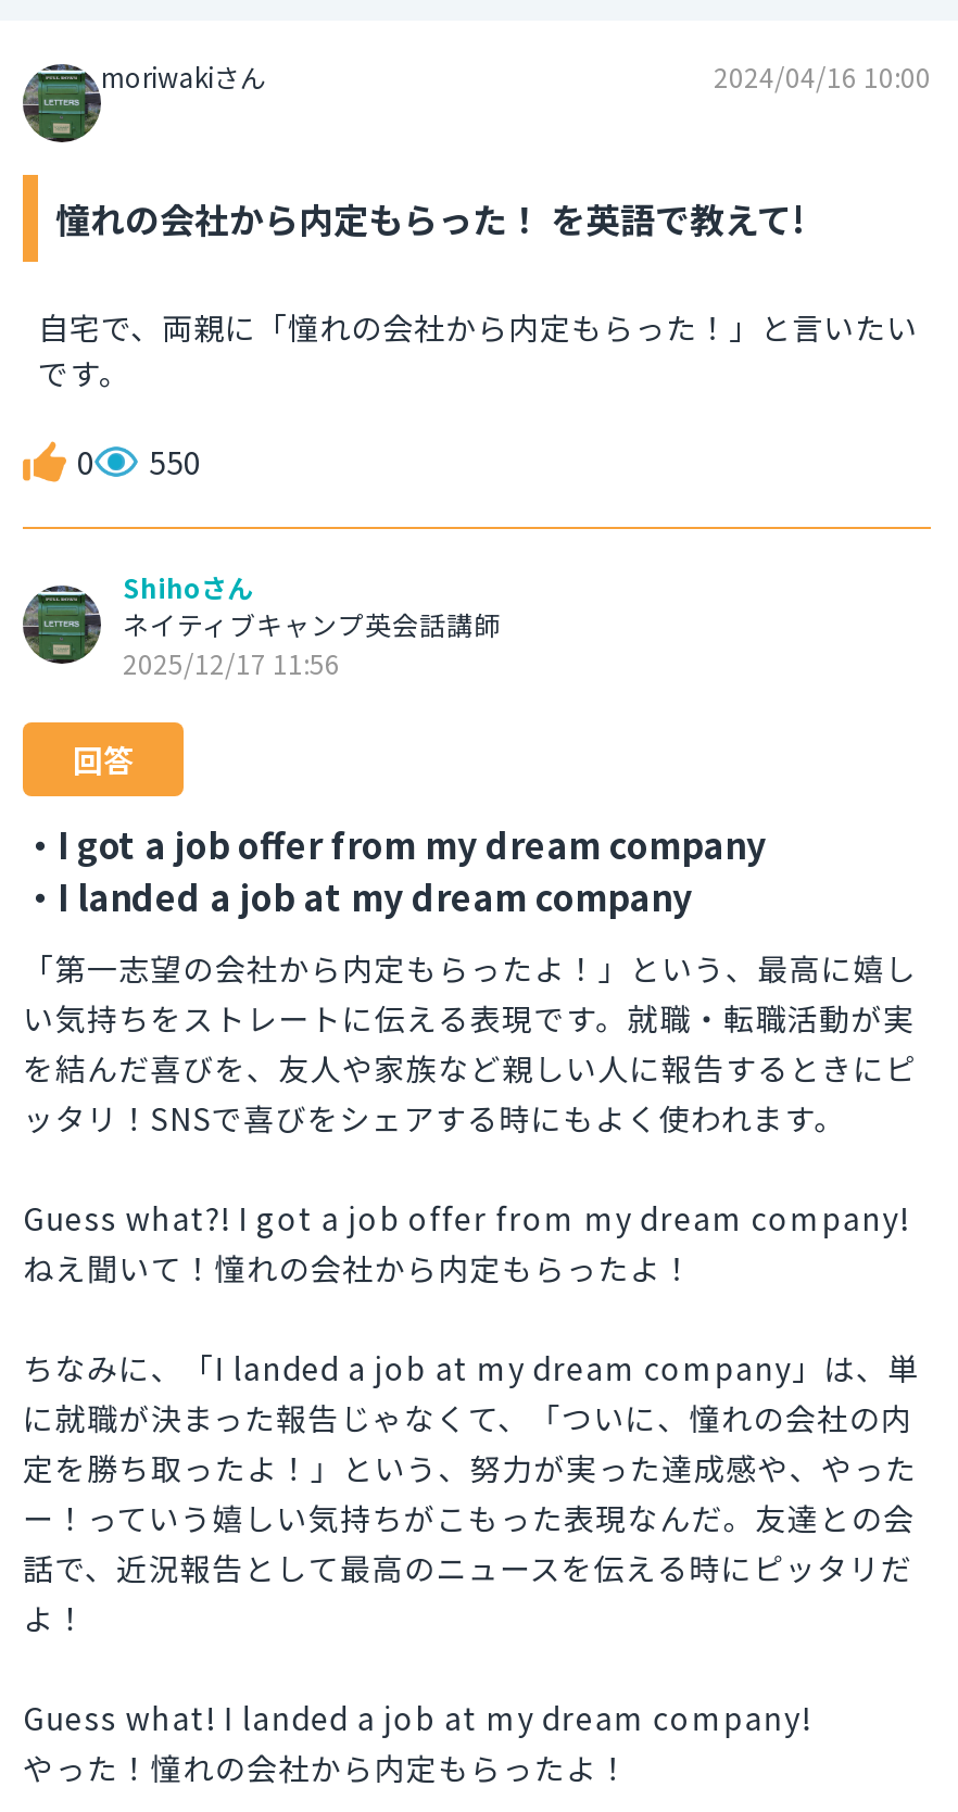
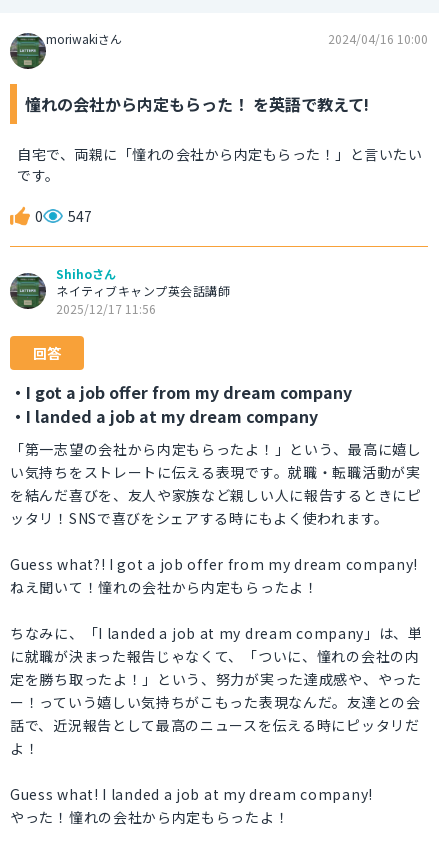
- 0 550
+ 0 547
